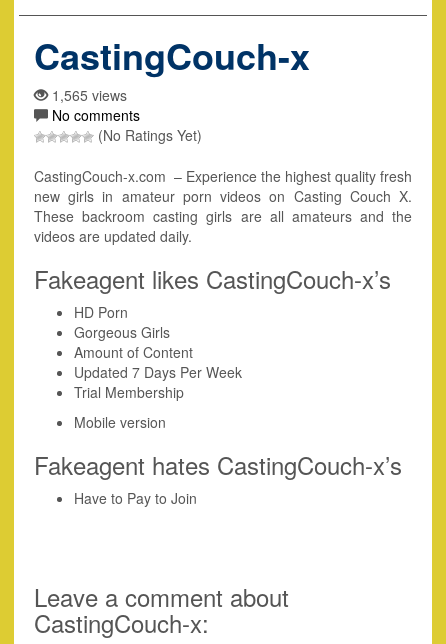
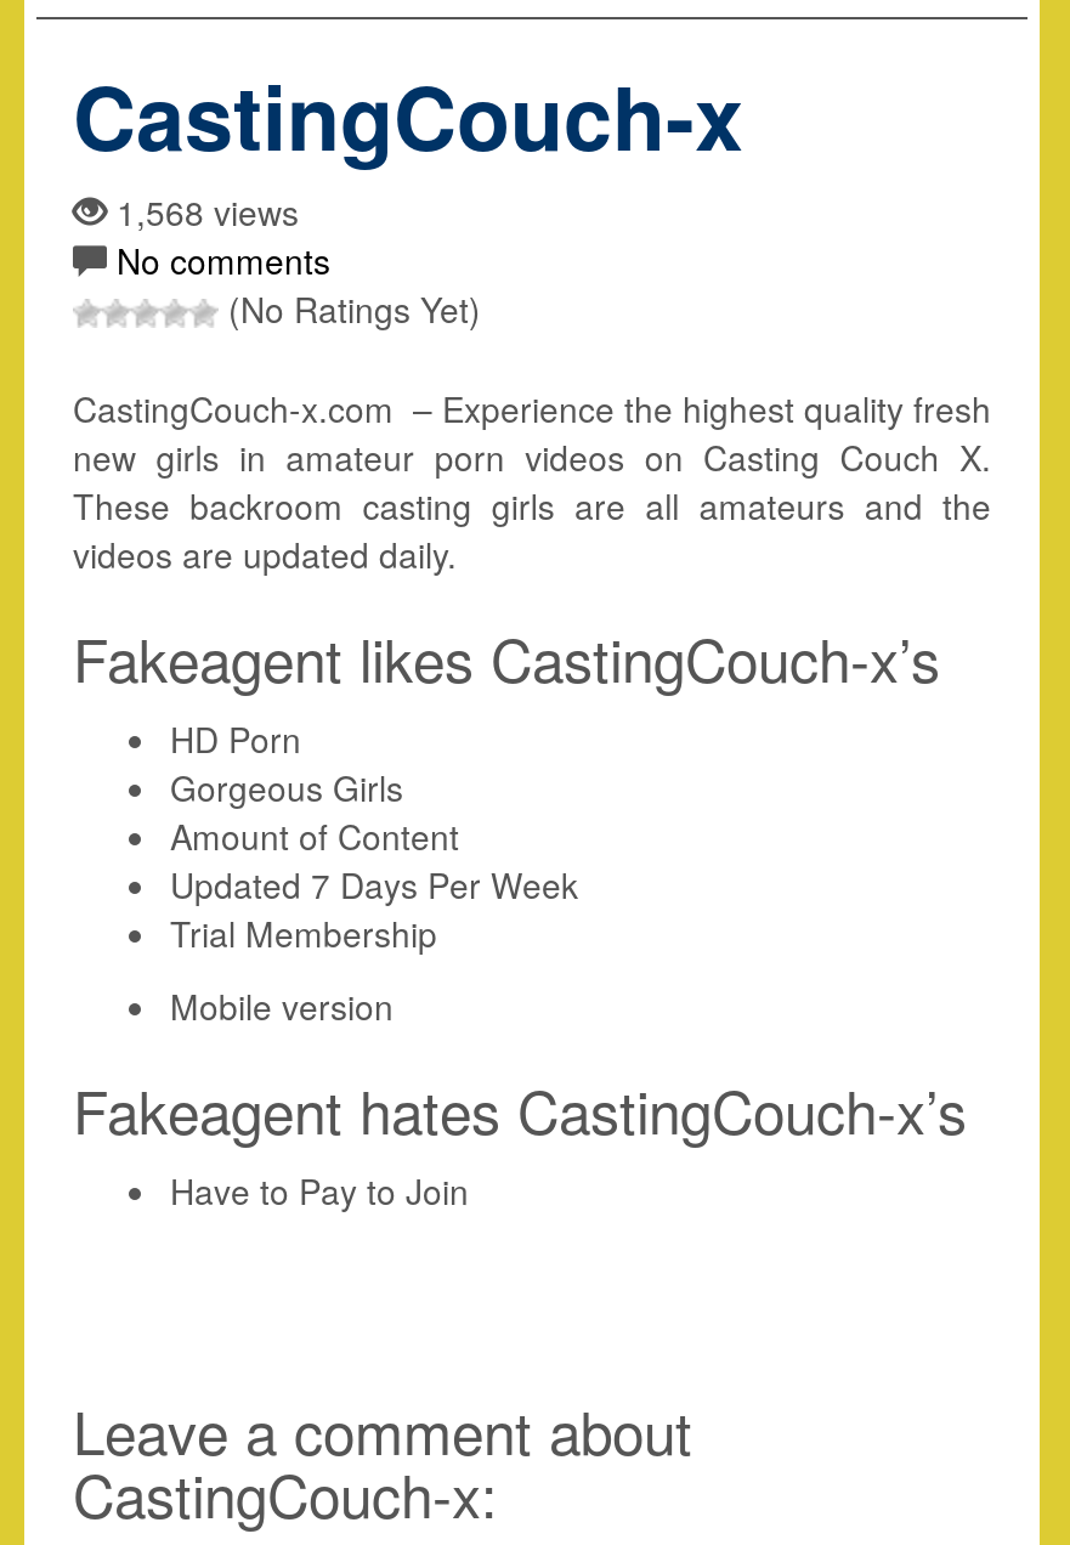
- 1,565 views
+ 1,568 views
